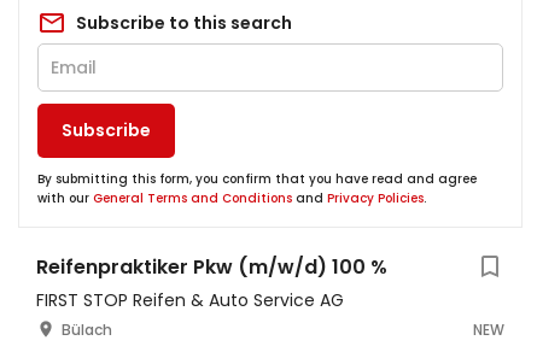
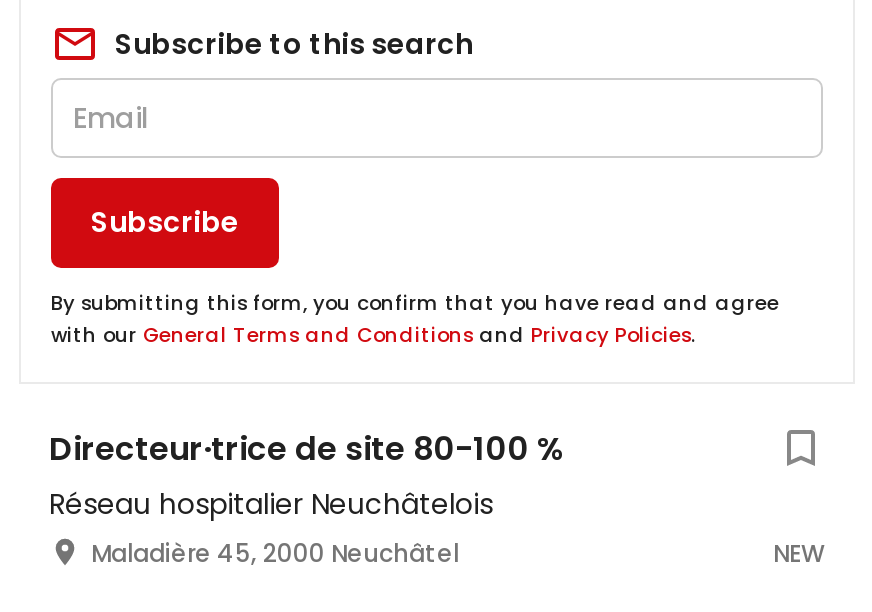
- Reifenpraktiker Pkw (m/w/d) 100 %
- FIRST STOP Reifen & Auto Service AG
- Bülach
+ Directeur·trice de site 80-100 %
+ Réseau hospitalier Neuchâtelois
+ Maladière 45, 2000 Neuchâtel
